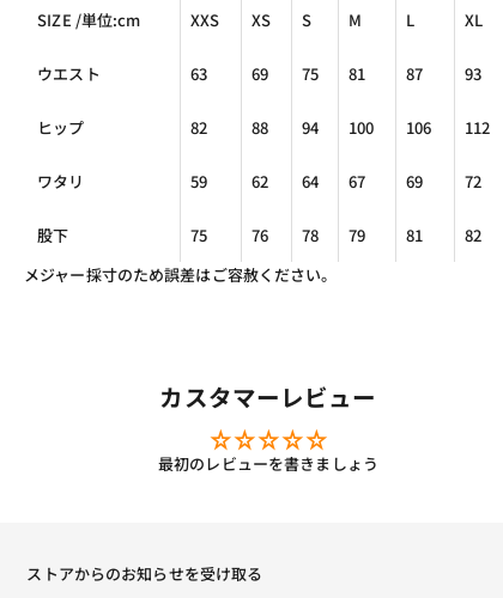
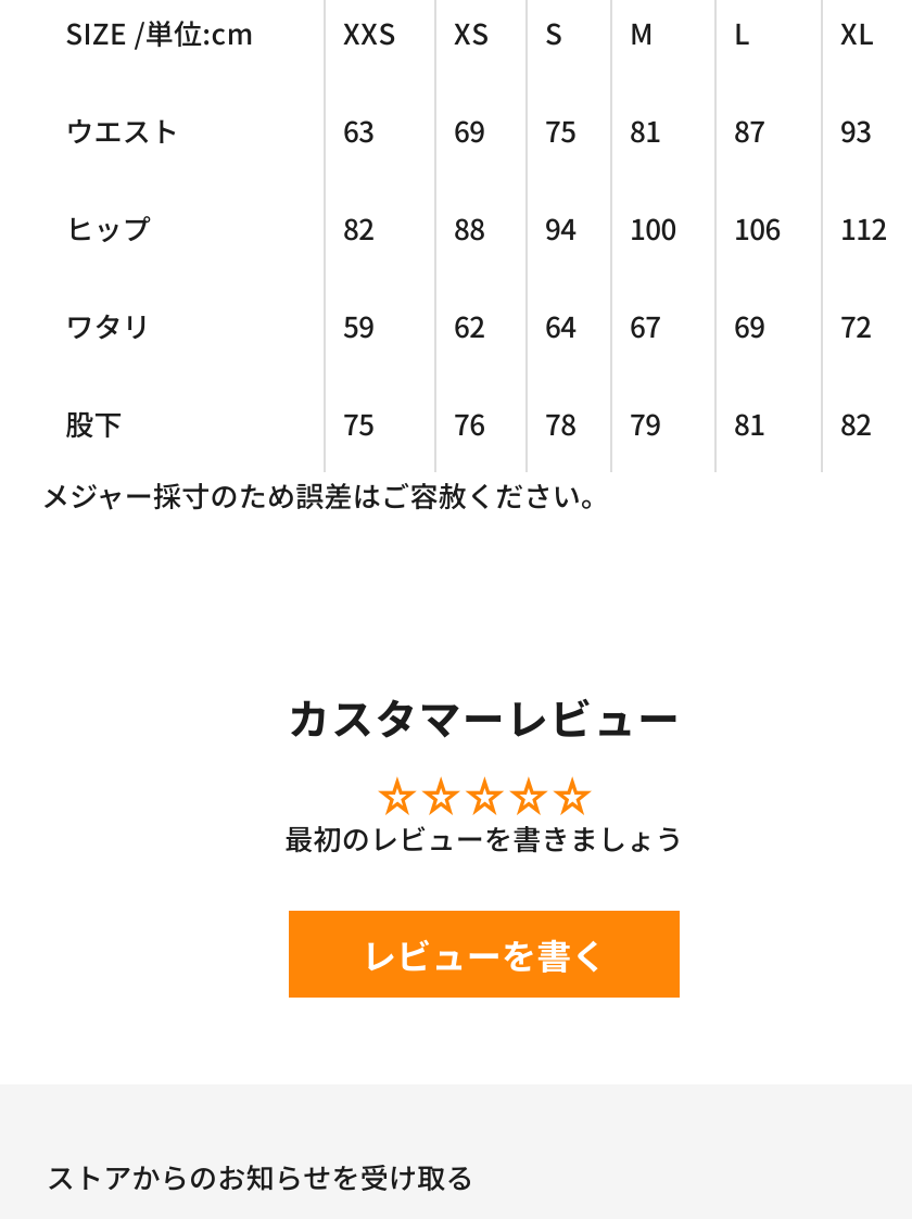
+ レビューを書く
